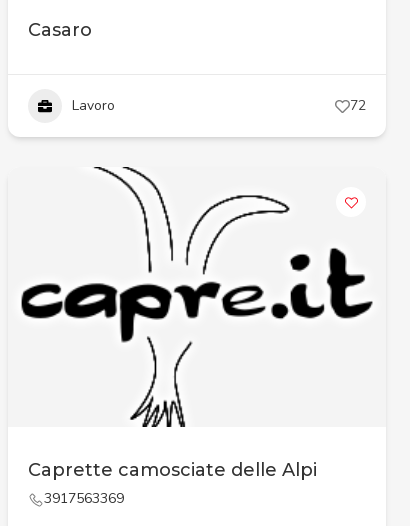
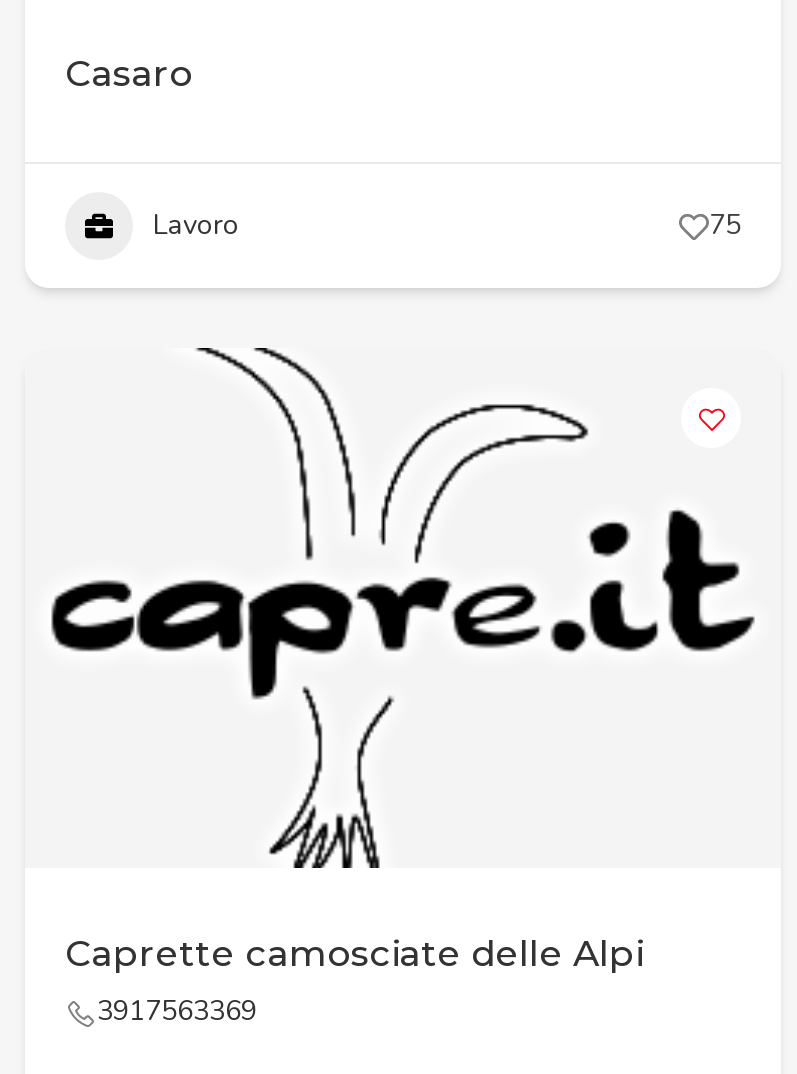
- 72
+ 75
